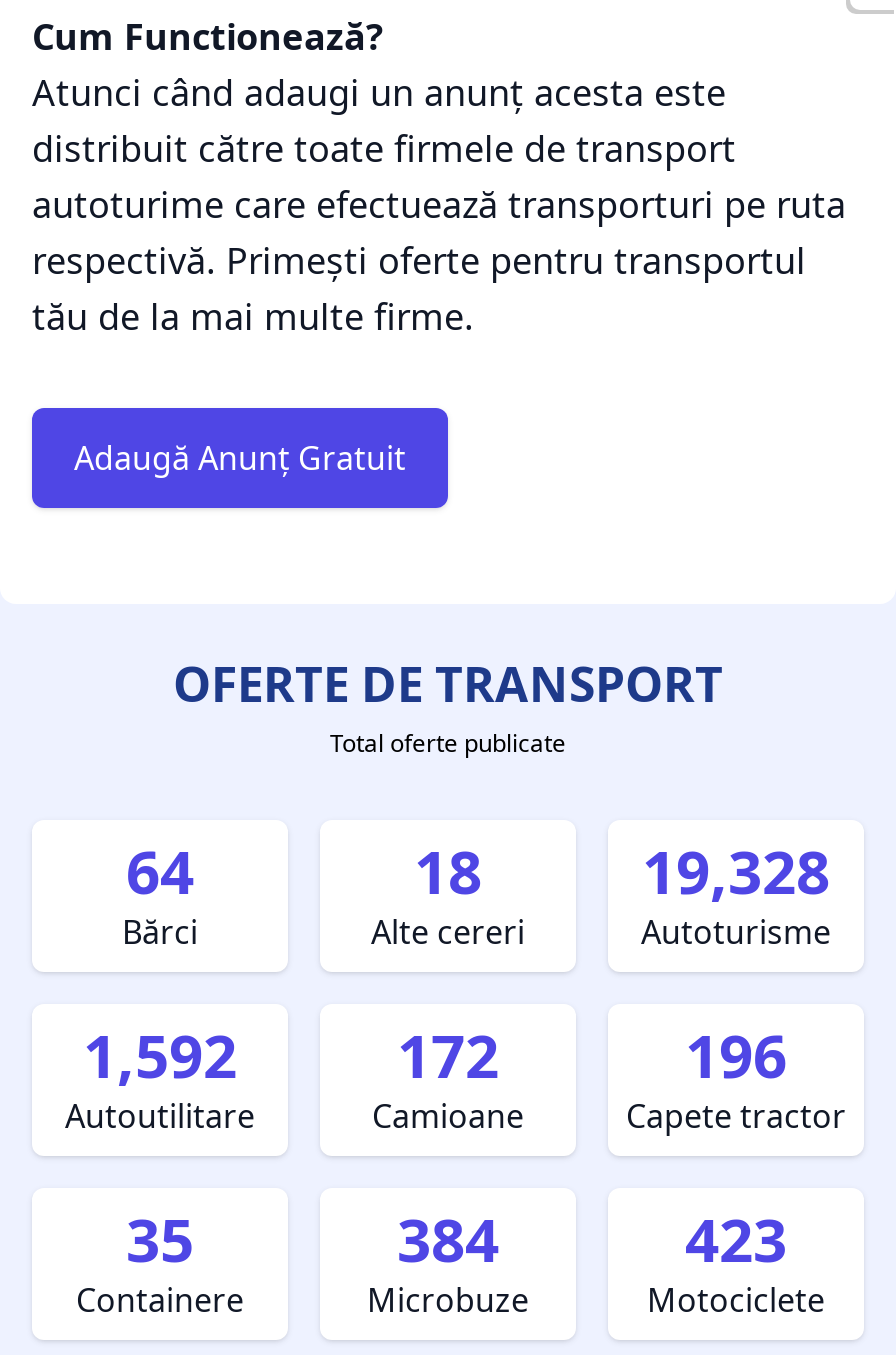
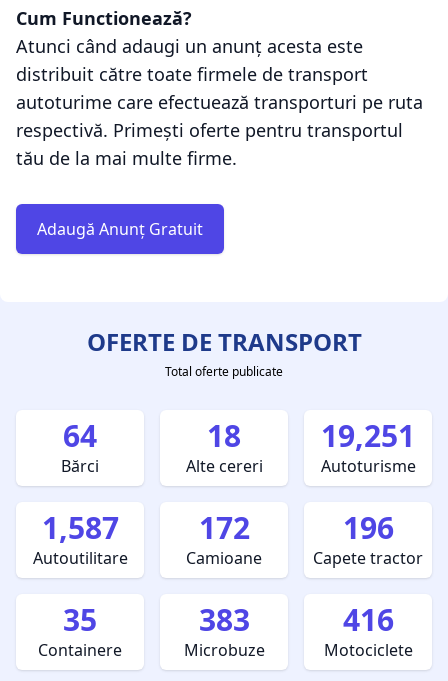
- 18 19,328
+ 18 19,251

- 1,592 172
+ 1,587 172

- 384
+ 383

- 423
+ 416
